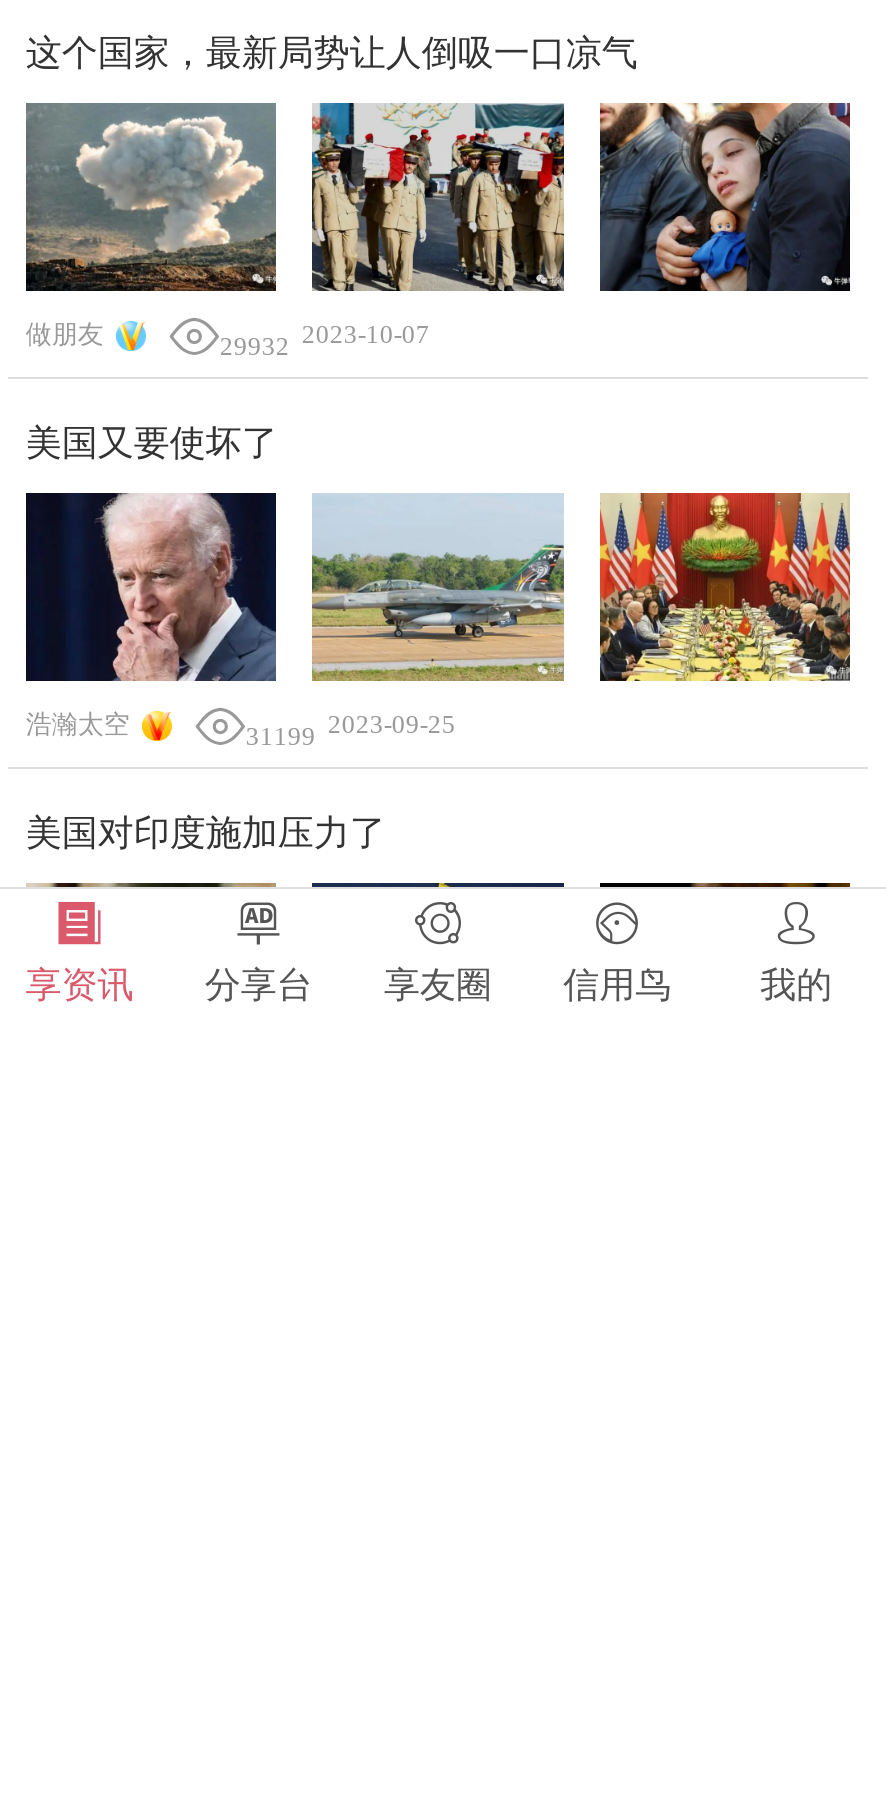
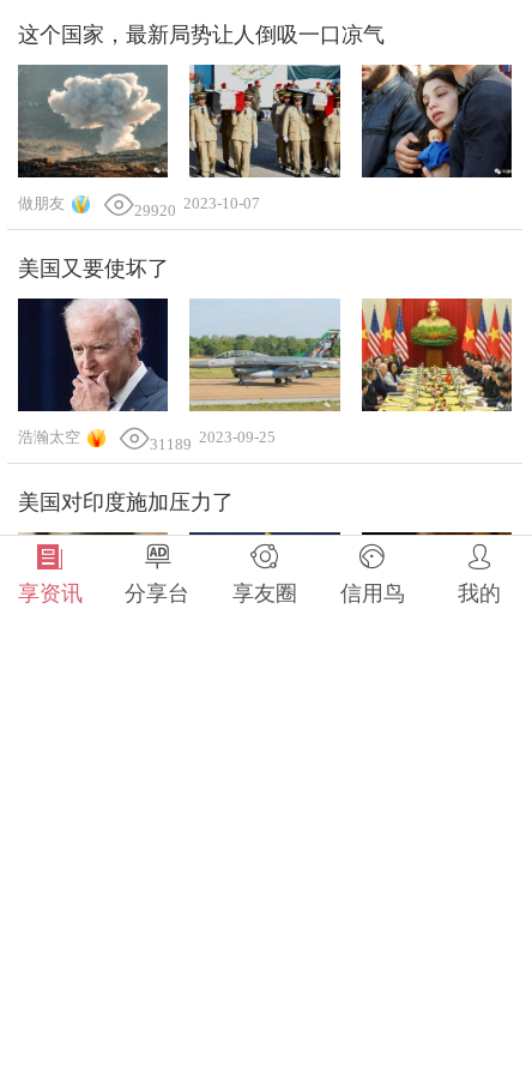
- 29932 2023-10-07
+ 29920 2023-10-07

- 31199 2023-09-25
+ 31189 2023-09-25
